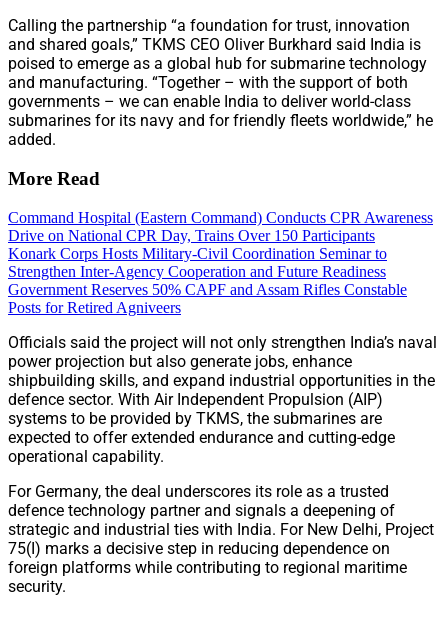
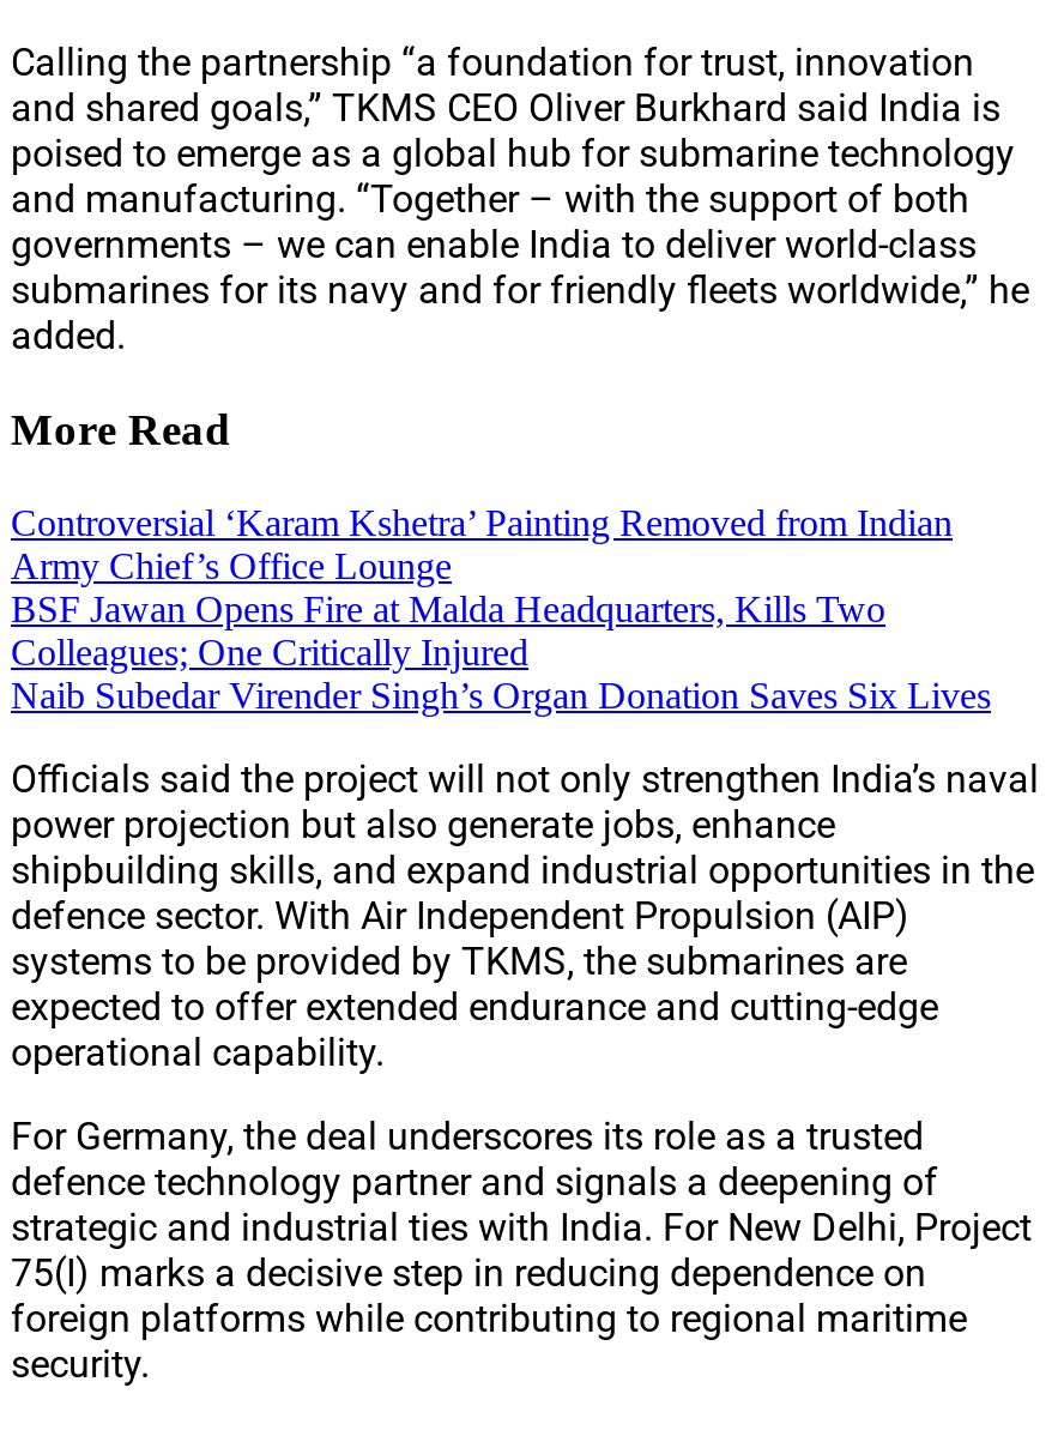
- Command Hospital (Eastern Command) Conducts CPR Awareness
- Drive on National CPR Day, Trains Over 150 Participants
- Konark Corps Hosts Military-Civil Coordination Seminar to
- Strengthen Inter-Agency Cooperation and Future Readiness
- Government Reserves 50% CAPF and Assam Rifles Constable
- Posts for Retired Agniveers
+ Controversial ‘Karam Kshetra’ Painting Removed from Indian
+ Army Chief’s Office Lounge
+ BSF Jawan Opens Fire at Malda Headquarters, Kills Two
+ Colleagues; One Critically Injured
+ Naib Subedar Virender Singh’s Organ Donation Saves Six Lives
